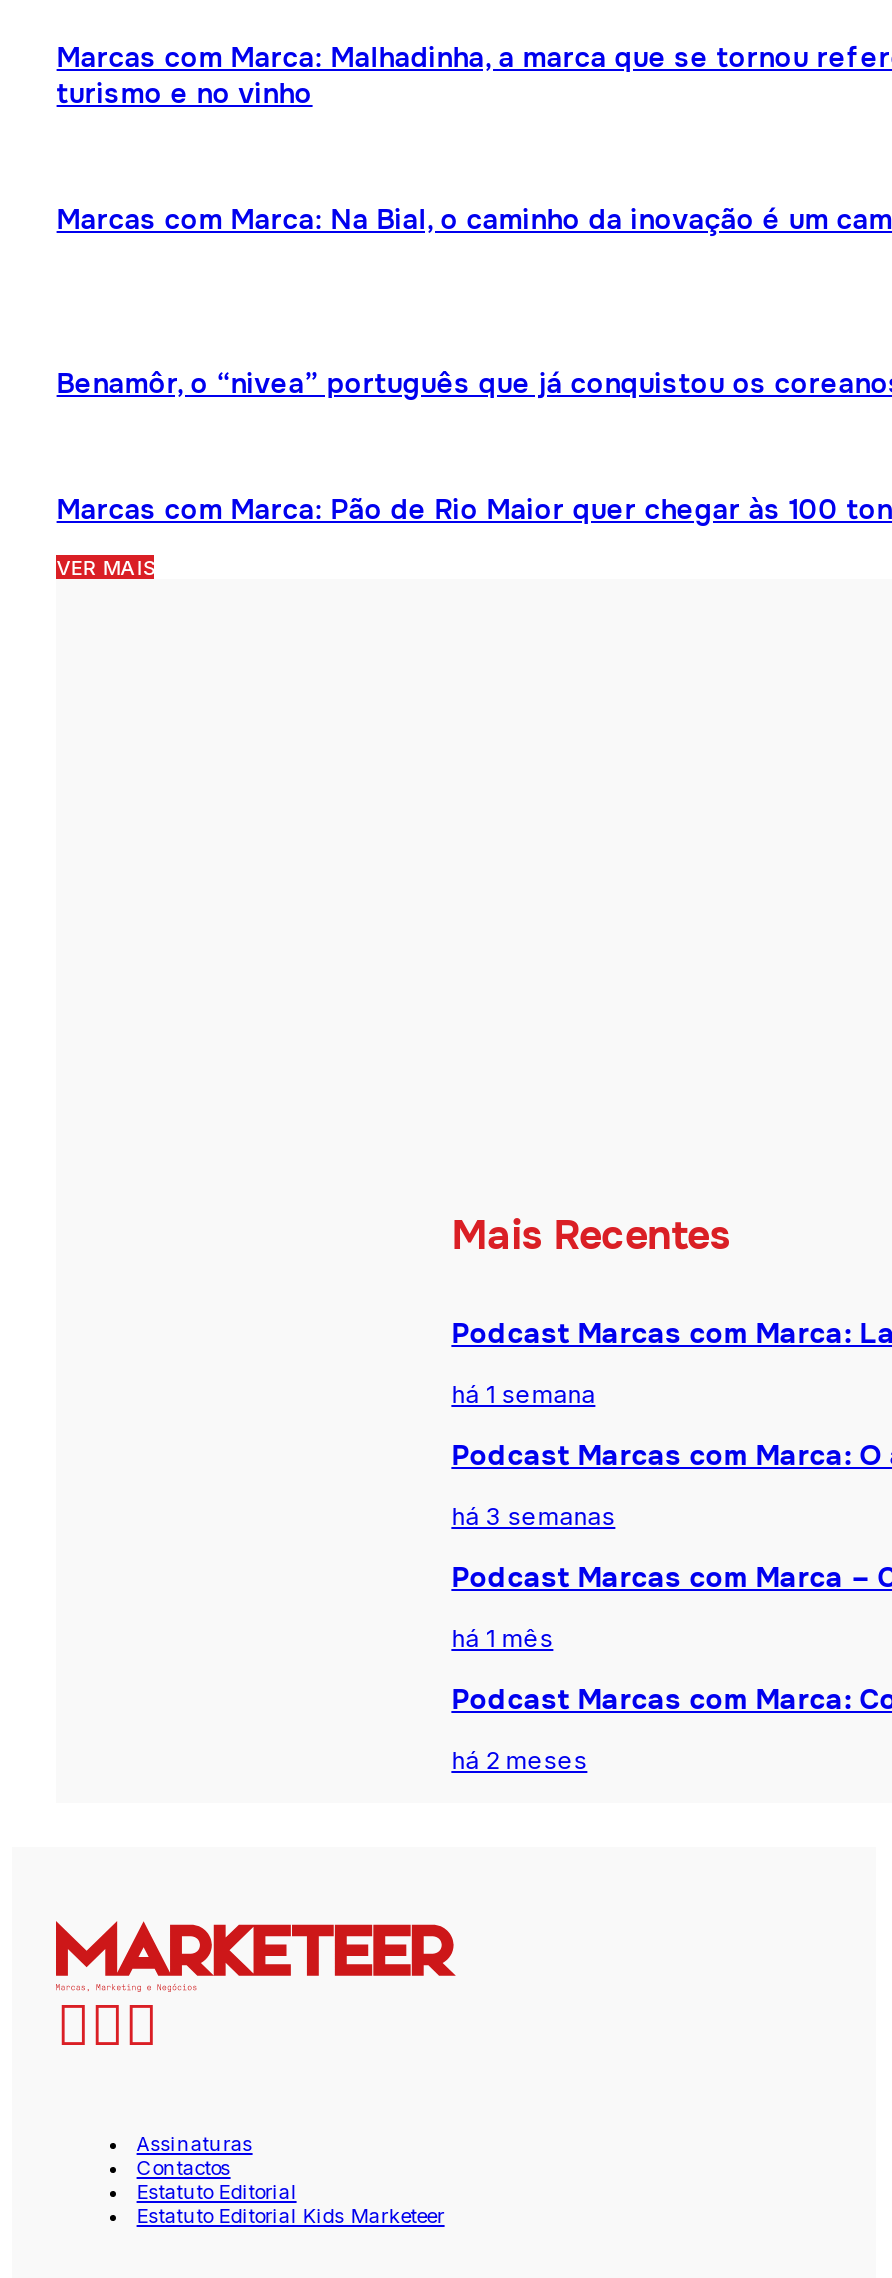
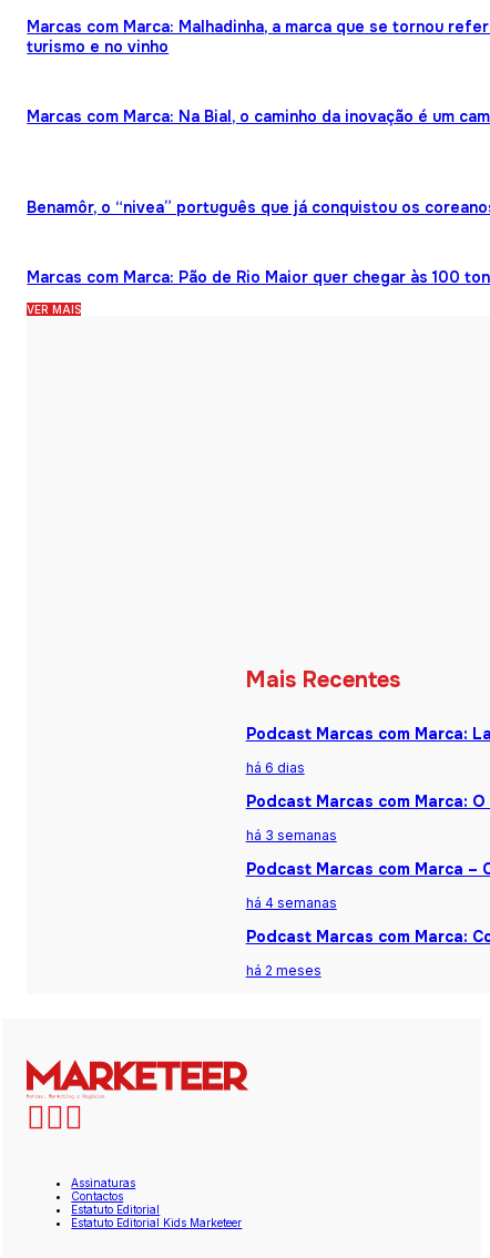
- há 1 semana
+ há 6 dias

- há 1 mês
+ há 4 semanas
